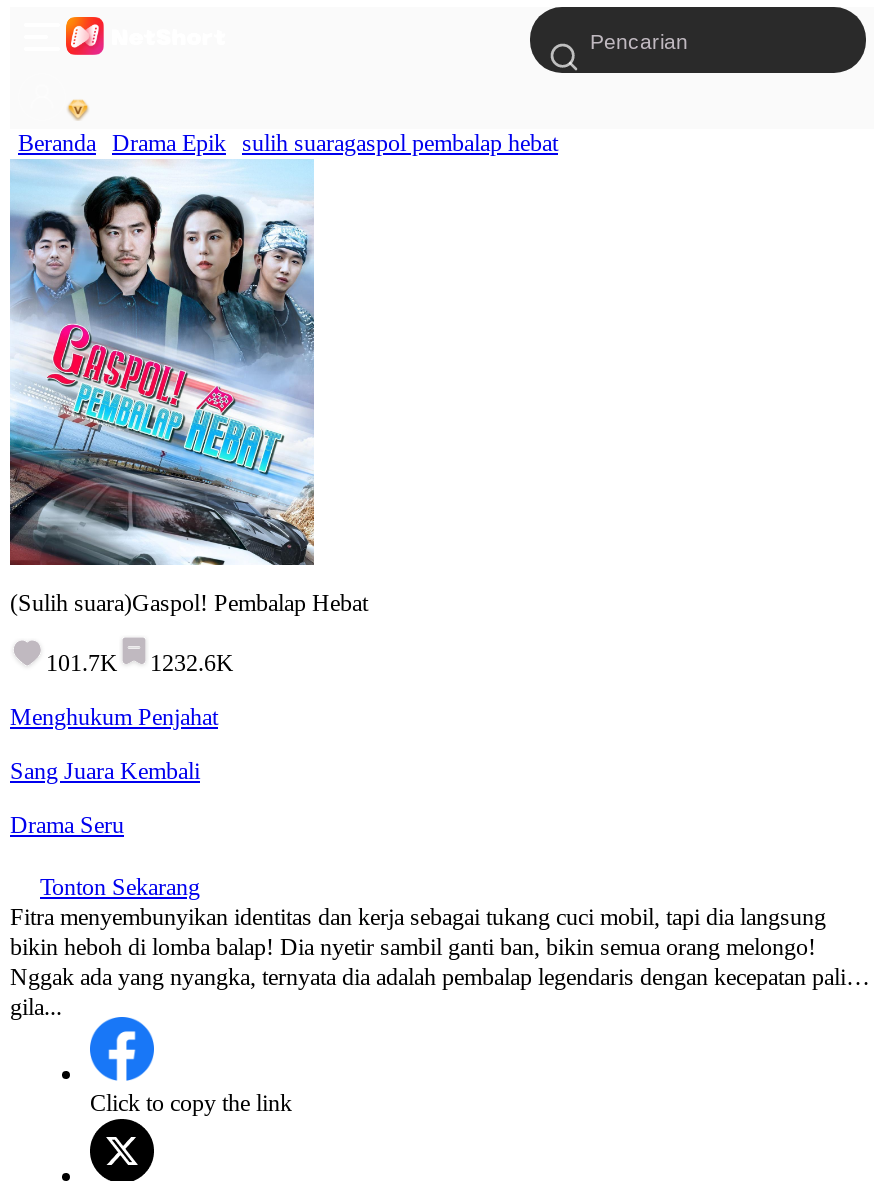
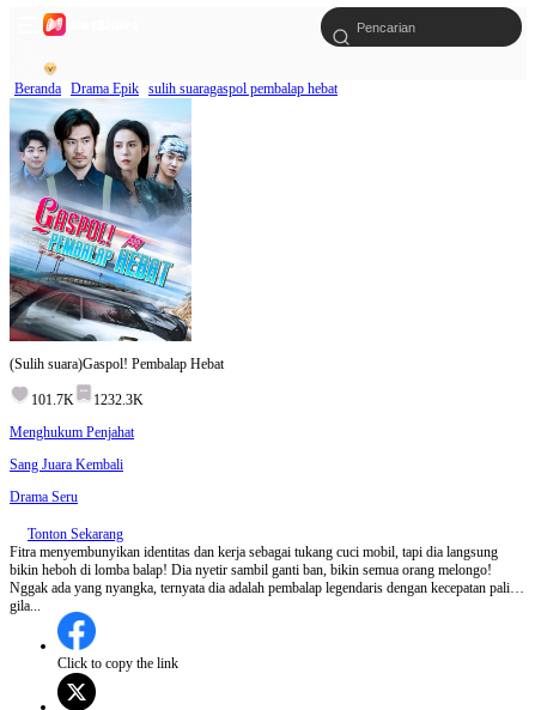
- 101.7K 1232.6K
+ 101.7K 1232.3K
